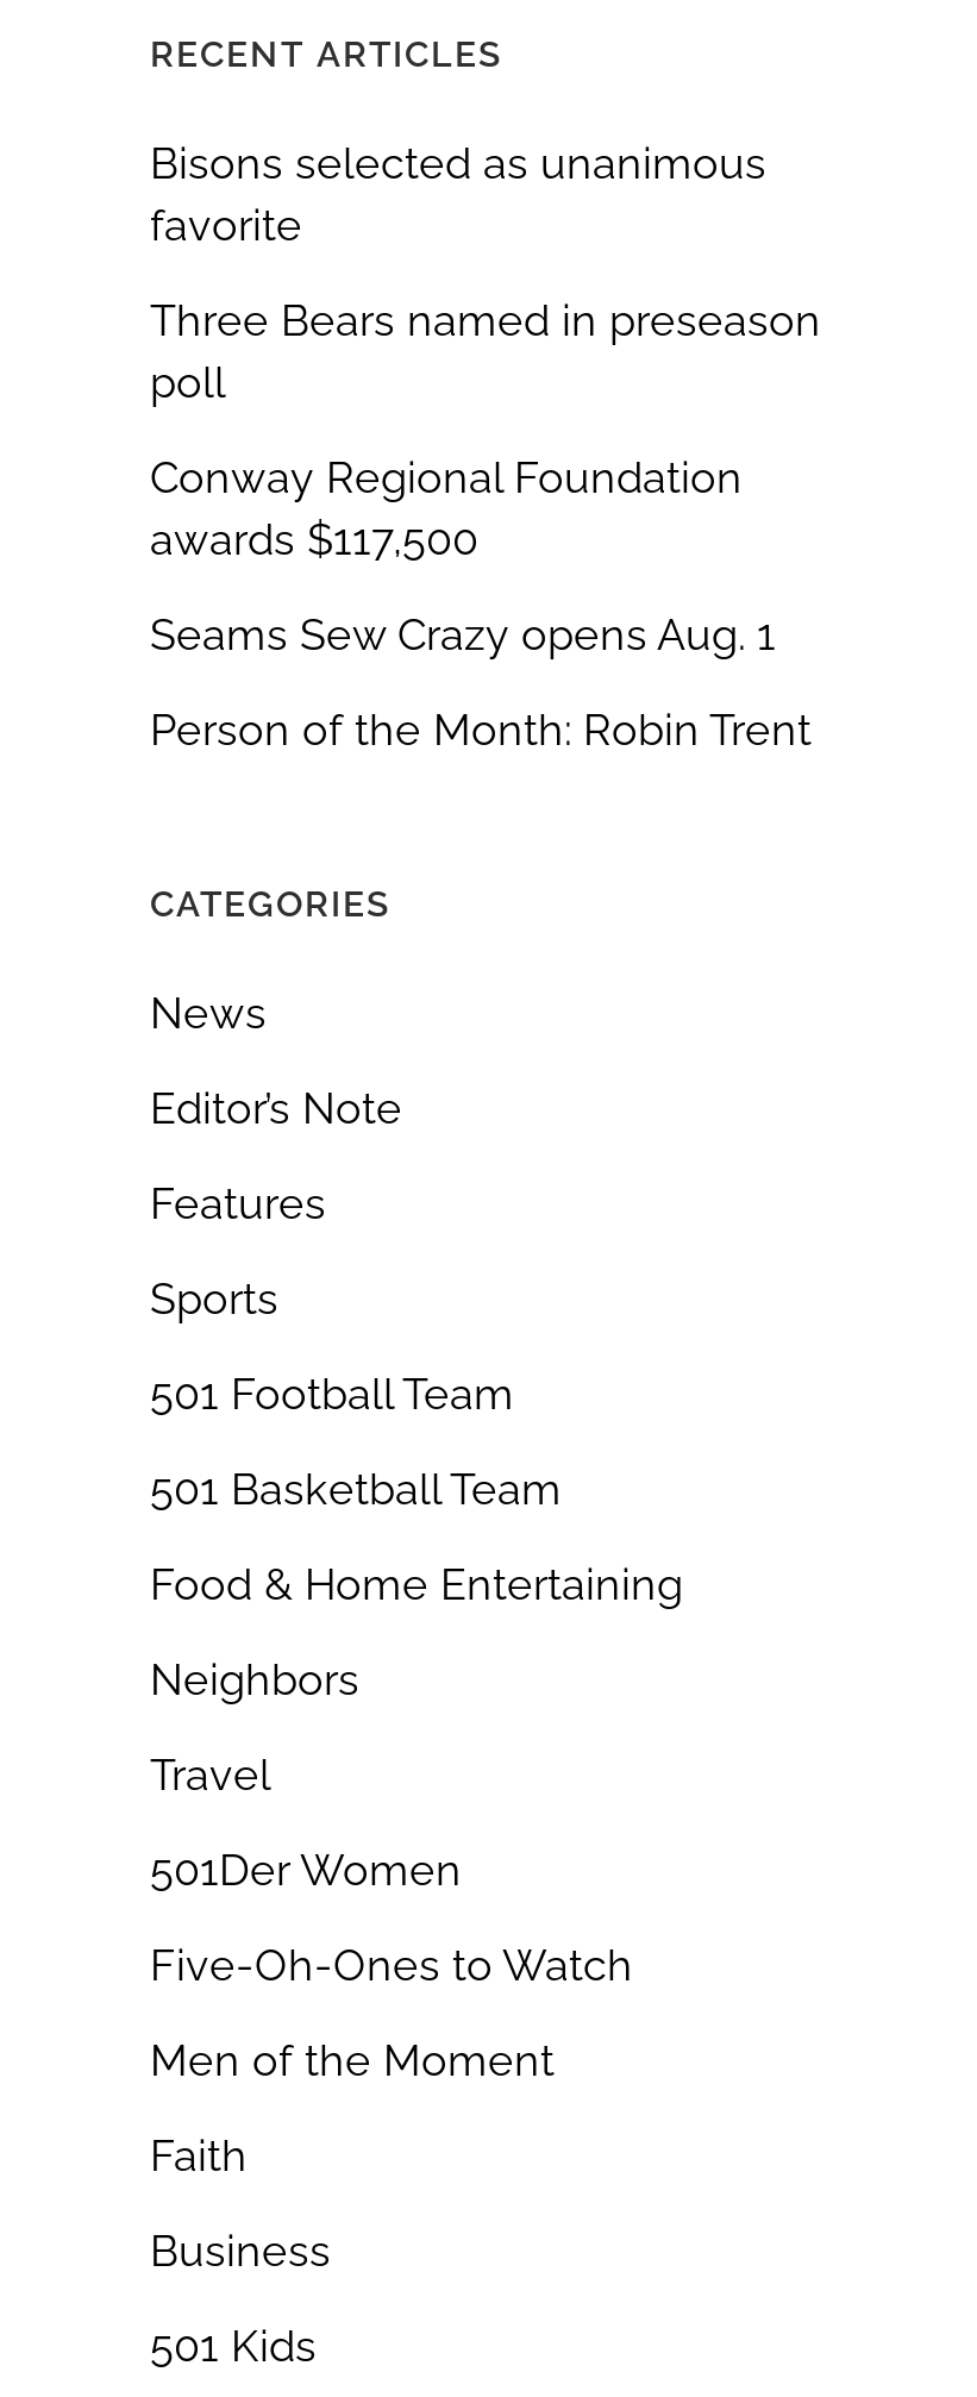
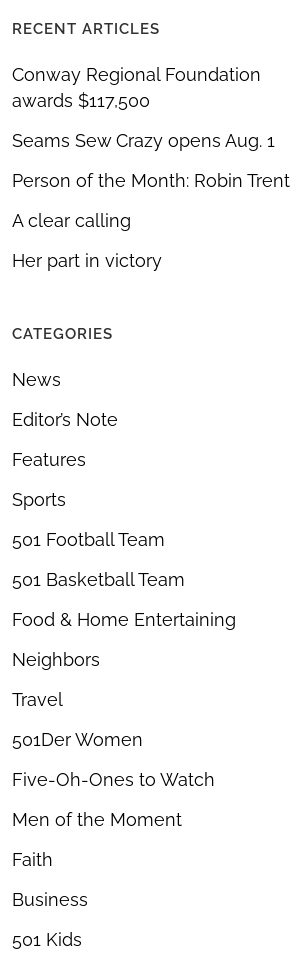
- Bisons selected as unanimous
- favorite
- Three Bears named in preseason
- poll

moved up: Conway Regional Foundation | awards $117,500 | Seams Sew Crazy opens Aug. 1 | Person of the Month: Robin Trent

+ A clear calling
+ Her part in victory
